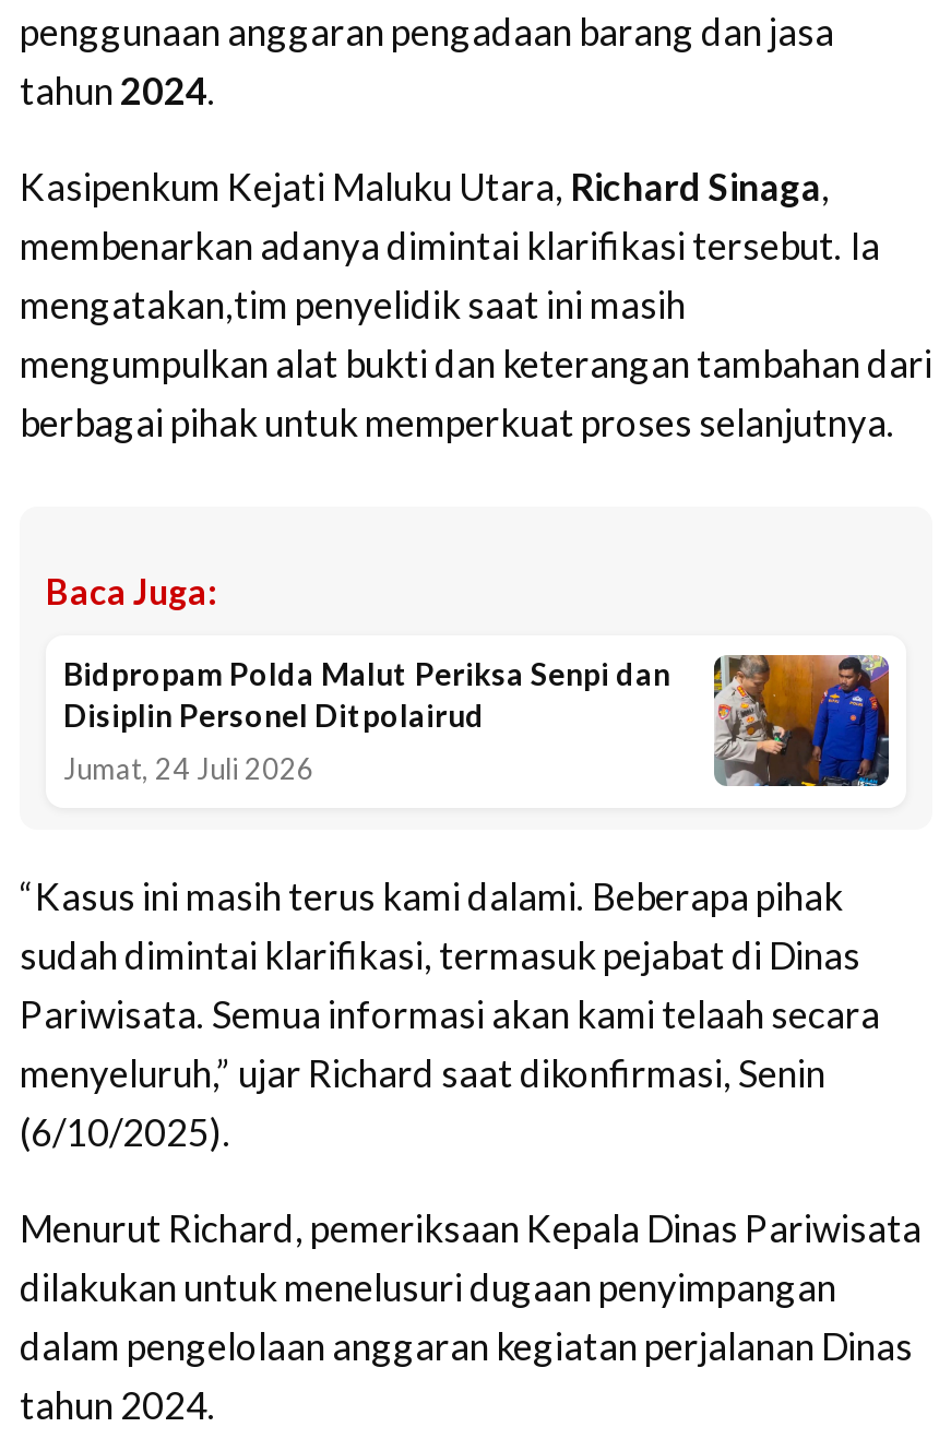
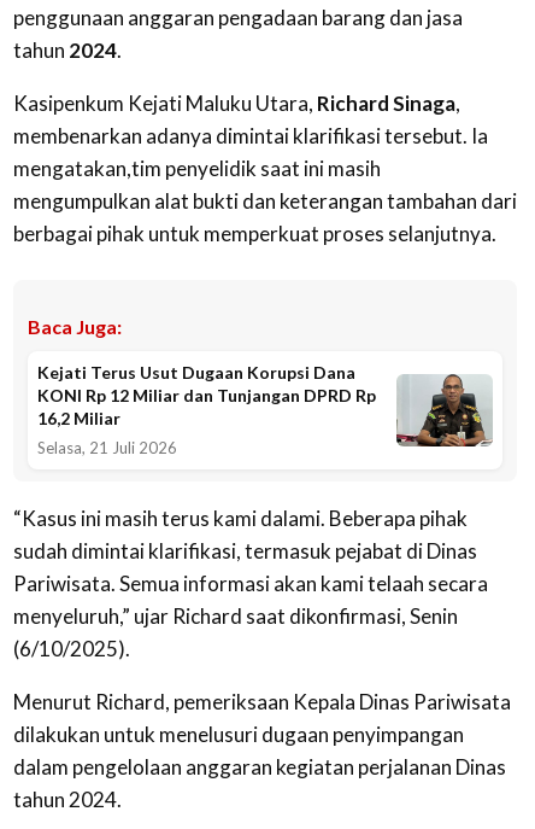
- [image]
- Bidpropam Polda Malut Periksa Senpi dan
- Disiplin Personel Ditpolairud
+ [image]
+ Kejati Terus Usut Dugaan Korupsi Dana
+ KONI Rp 12 Miliar dan Tunjangan DPRD Rp
+ 16,2 Miliar

- Jumat, 24 Juli 2026
+ Selasa, 21 Juli 2026
